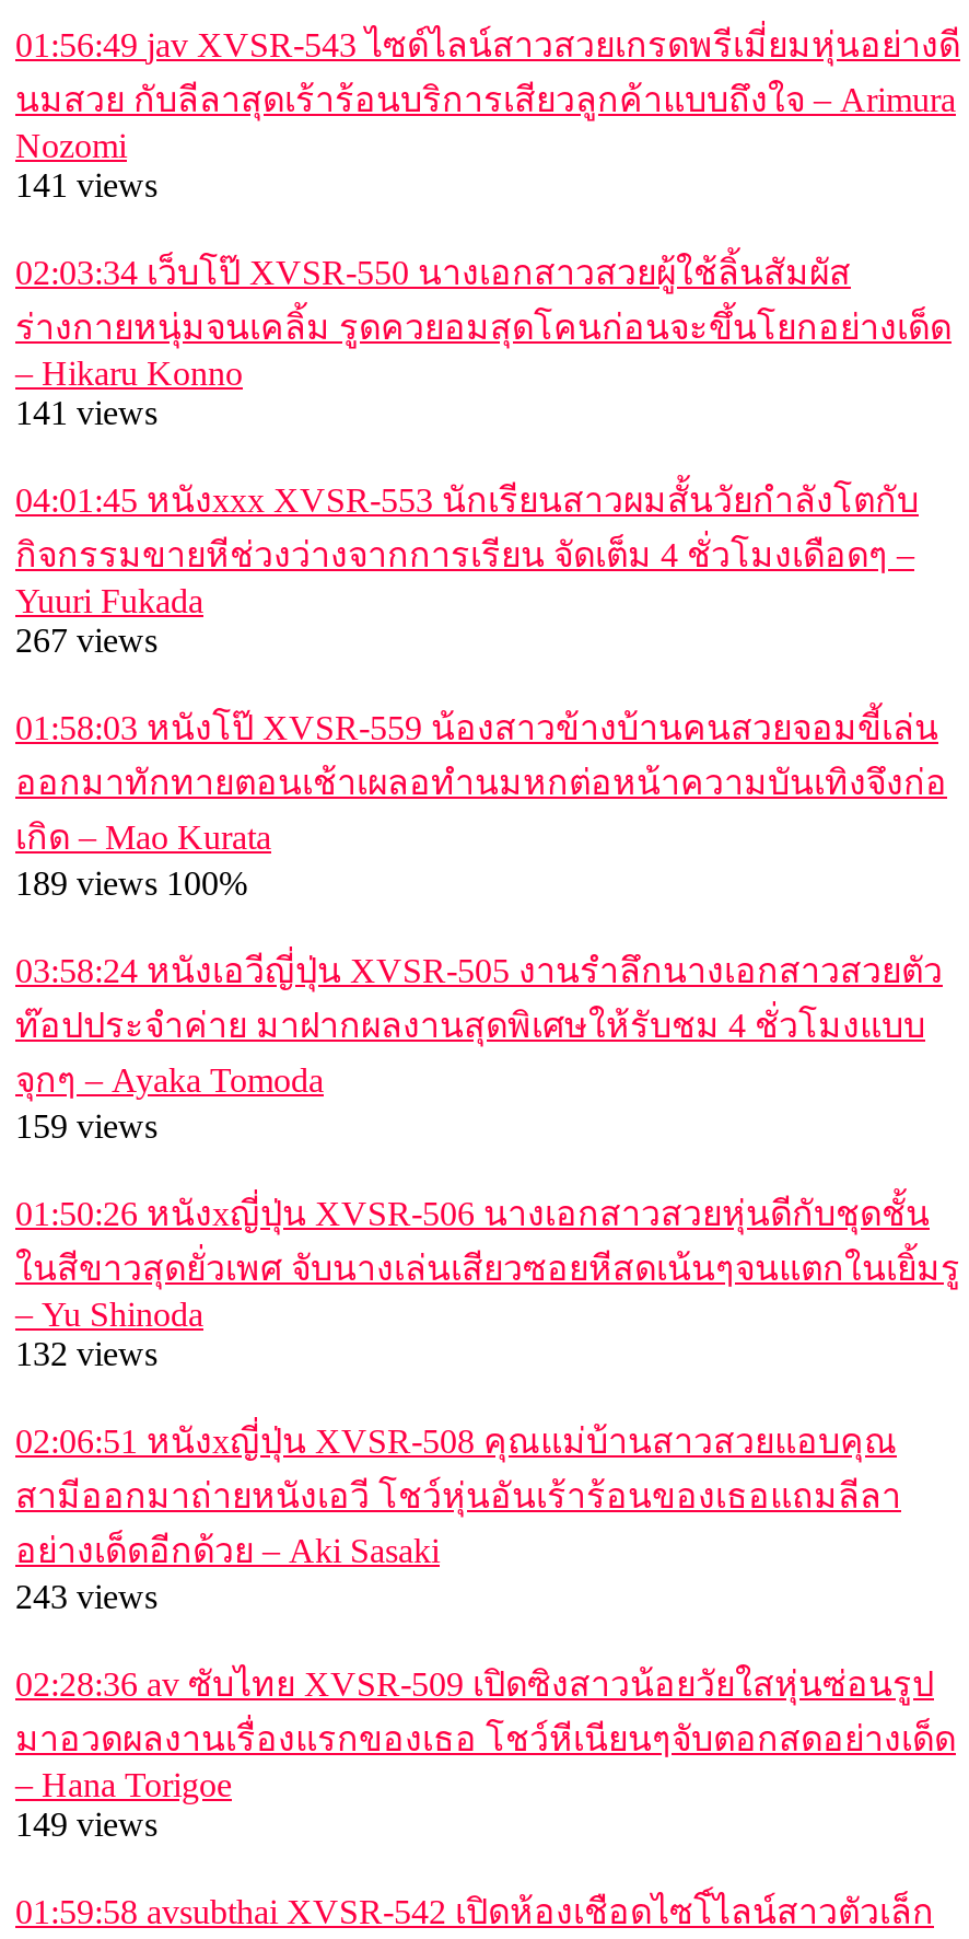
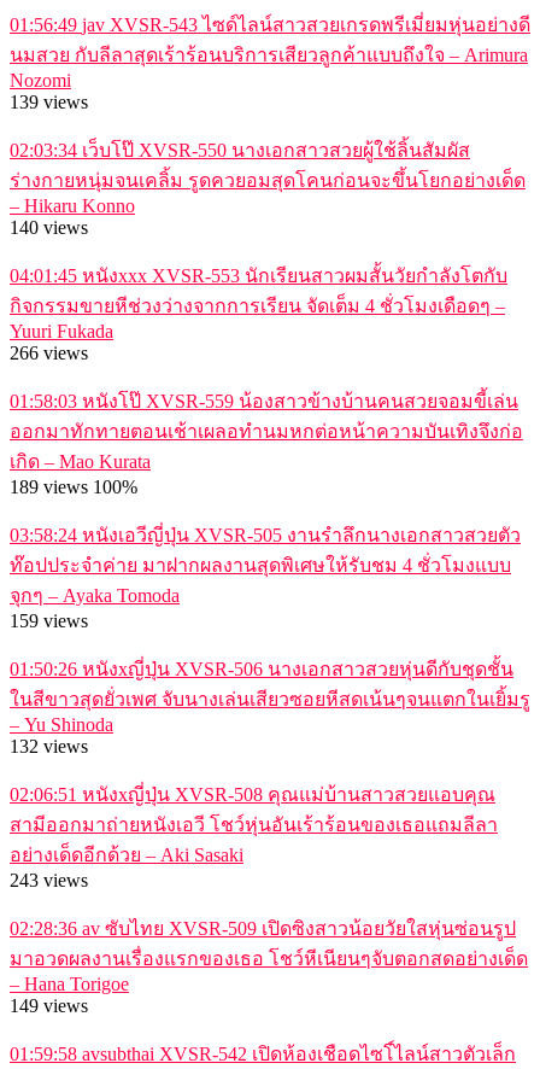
- 141 views
+ 139 views

- 141 views
+ 140 views

- 267 views
+ 266 views
